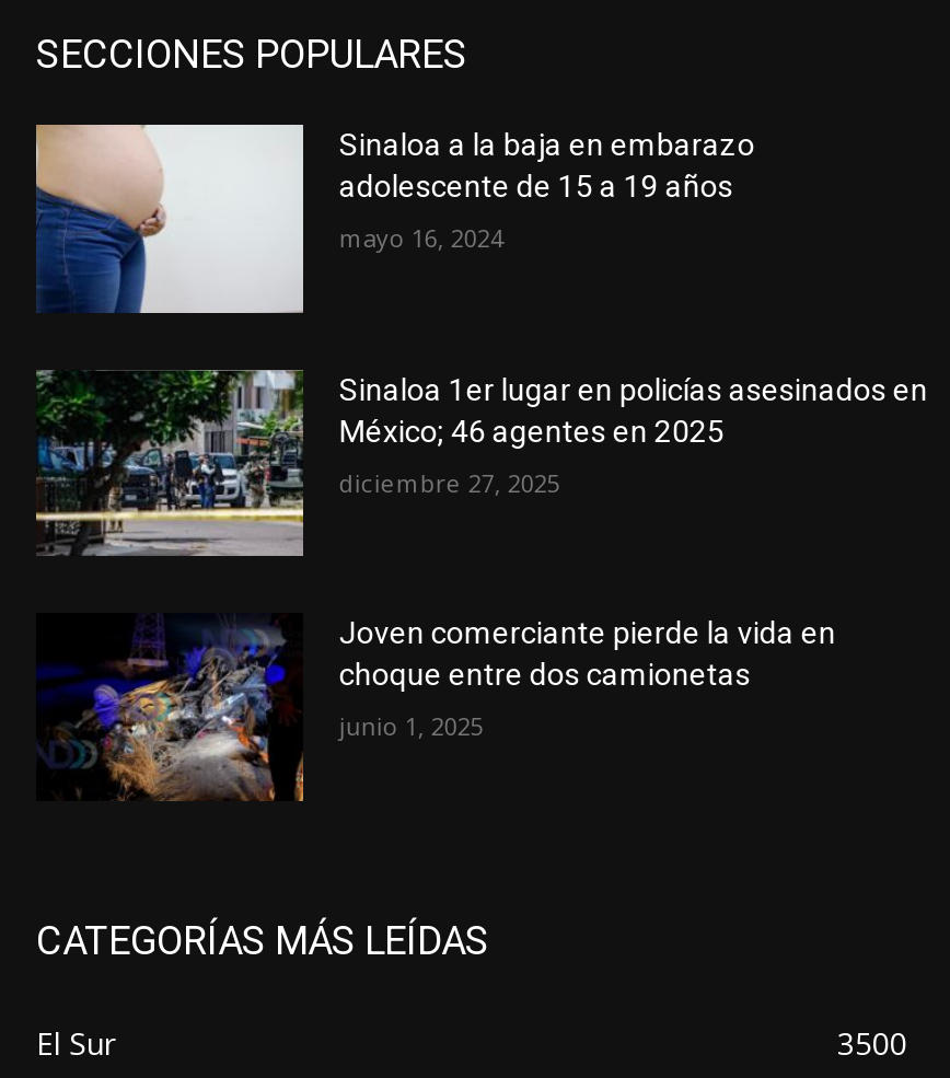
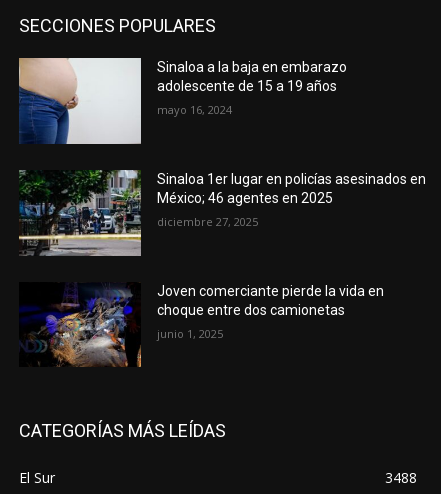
- 3500
+ 3488
